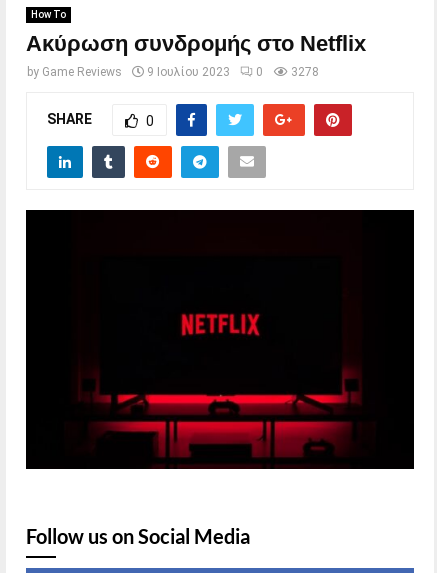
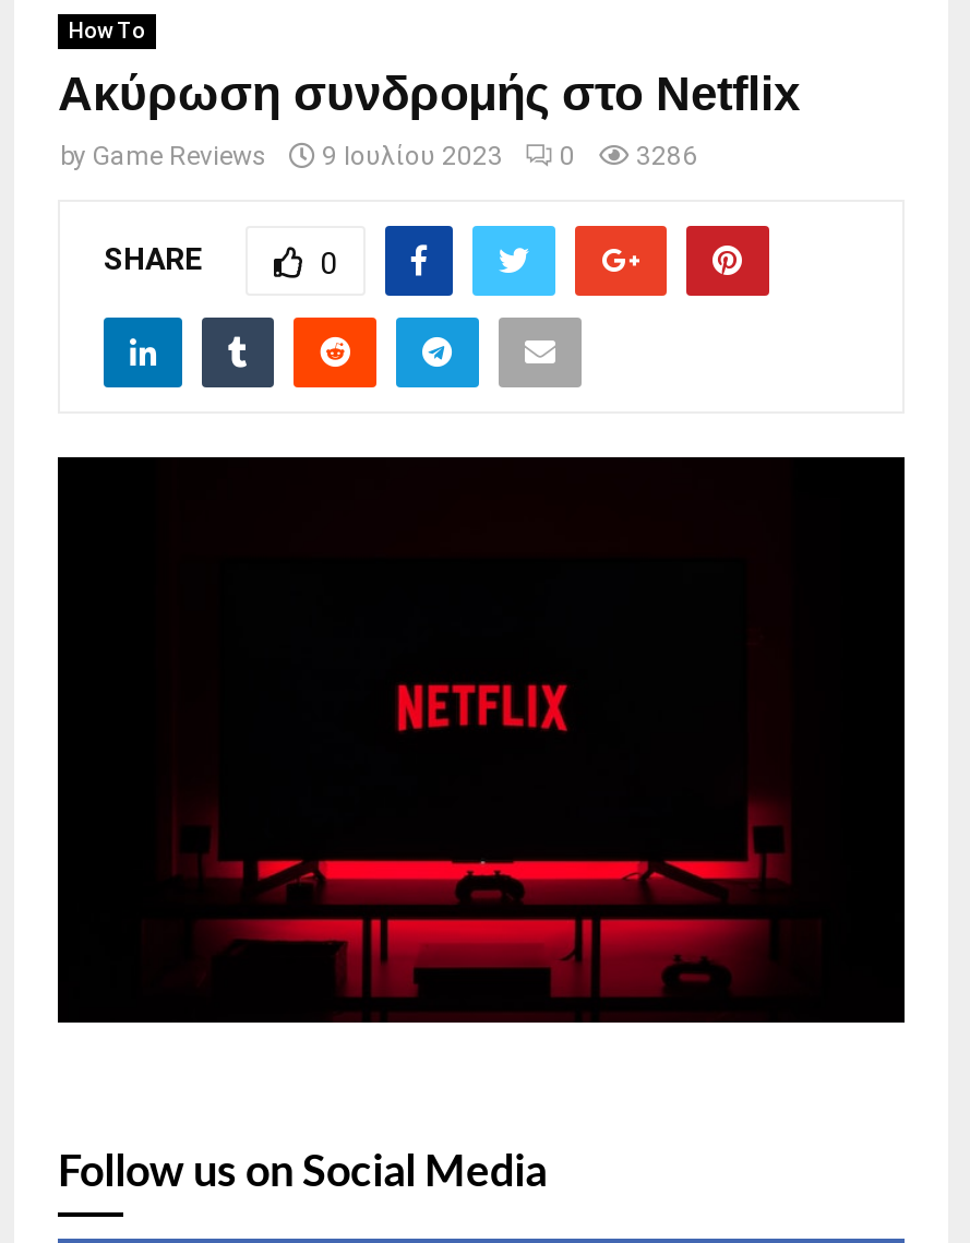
- by Game Reviews 9 Ιουλίου 2023 0 3278
+ by Game Reviews 9 Ιουλίου 2023 0 3286
